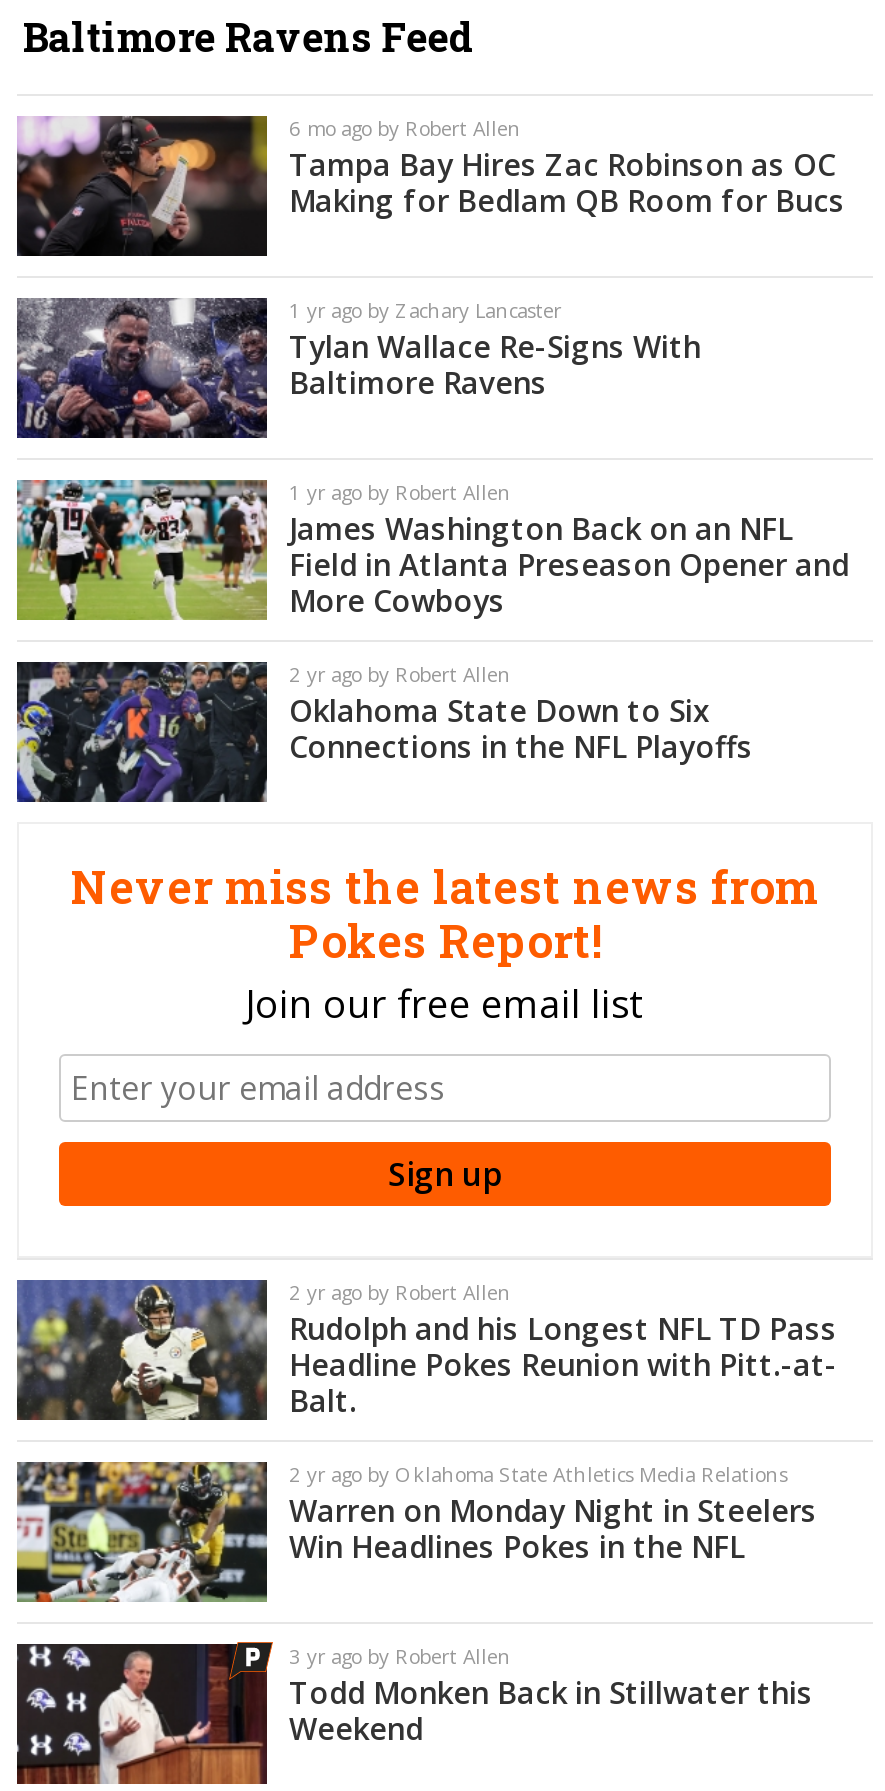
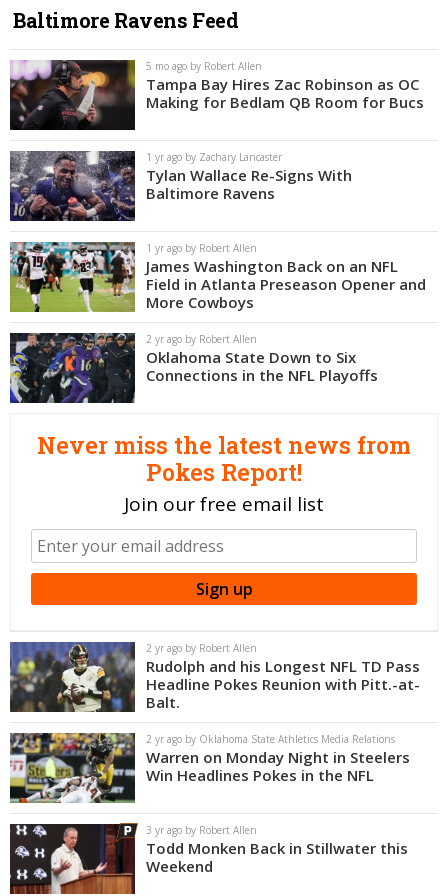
- 6 mo ago by Robert Allen
+ 5 mo ago by Robert Allen
